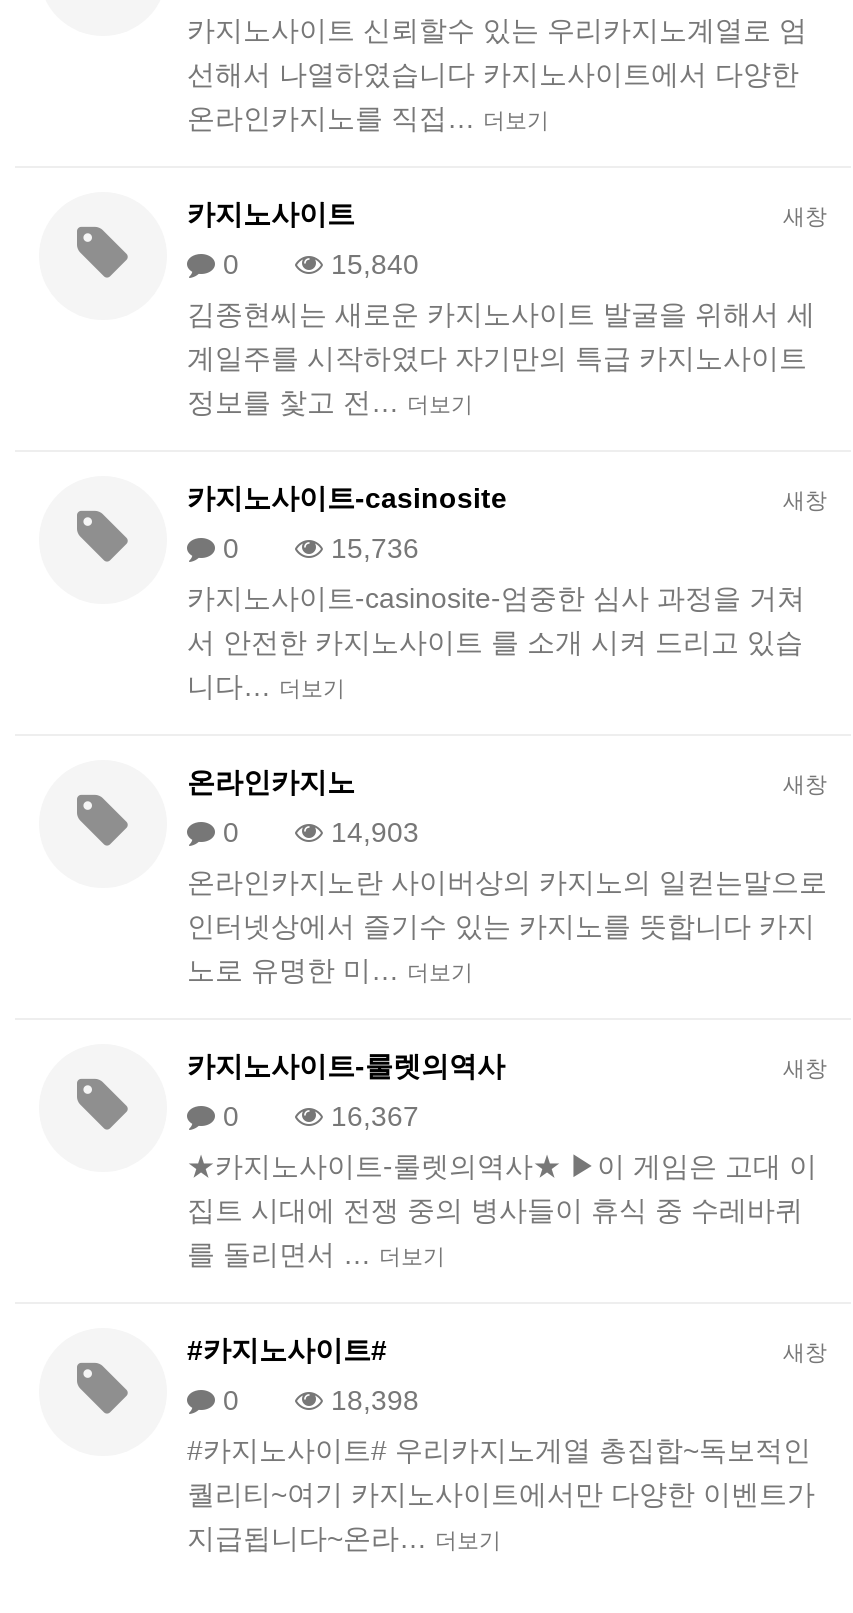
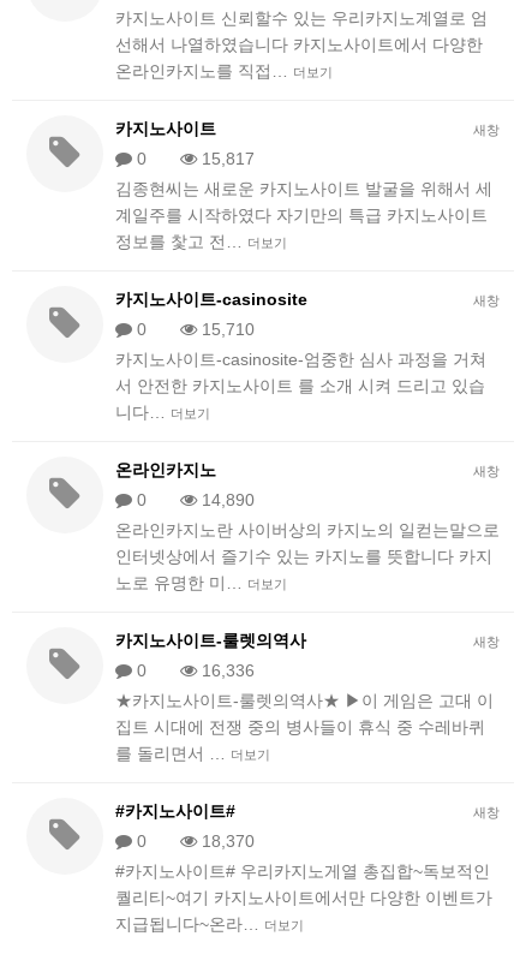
- 15,840
+ 15,817

- 15,736
+ 15,710

- 14,903
+ 14,890

- 16,367
+ 16,336

- 18,398
+ 18,370
